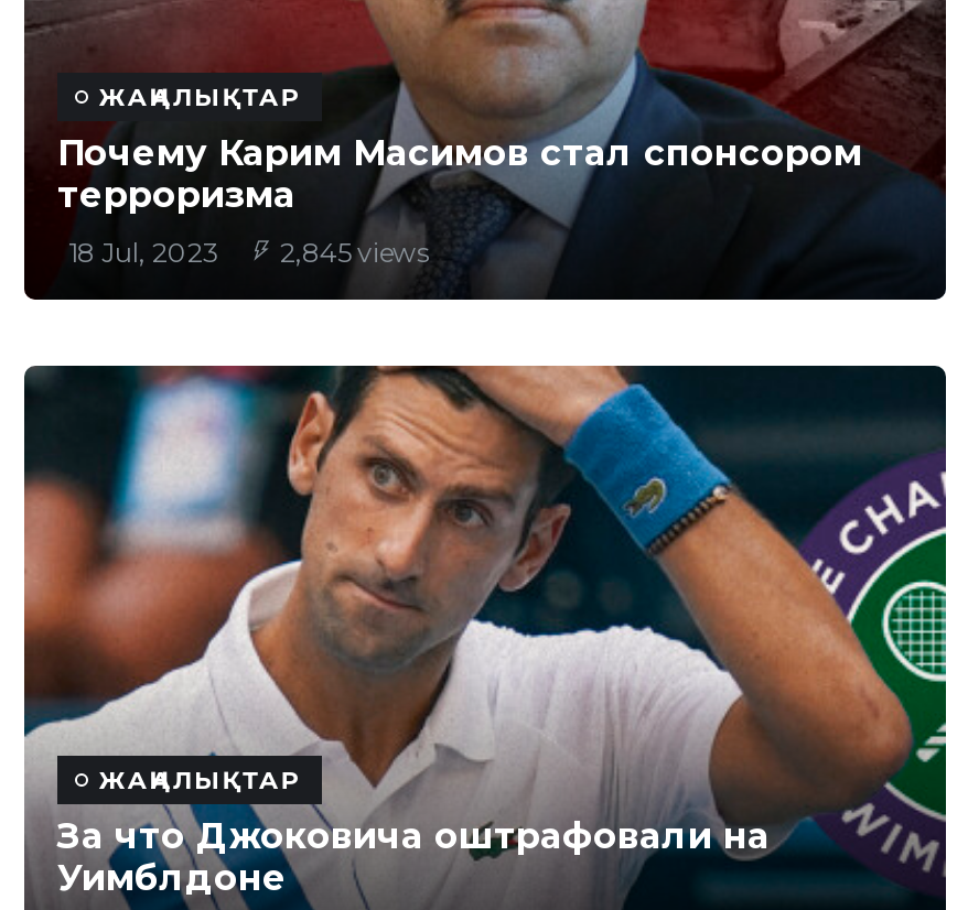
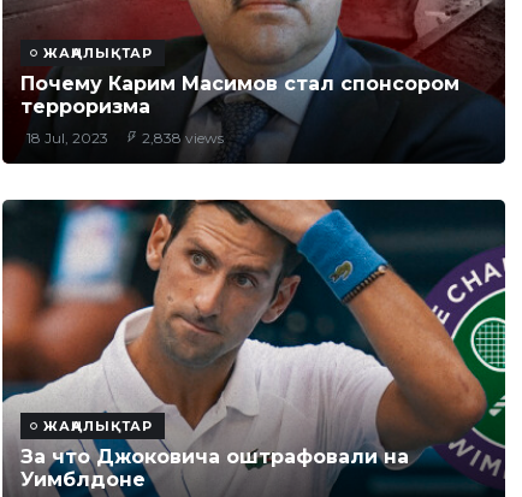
- 18 Jul, 2023 2,845 views
+ 18 Jul, 2023 2,838 views
